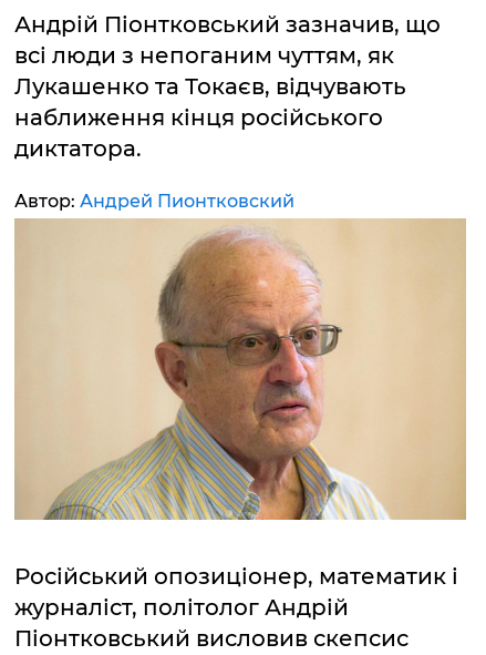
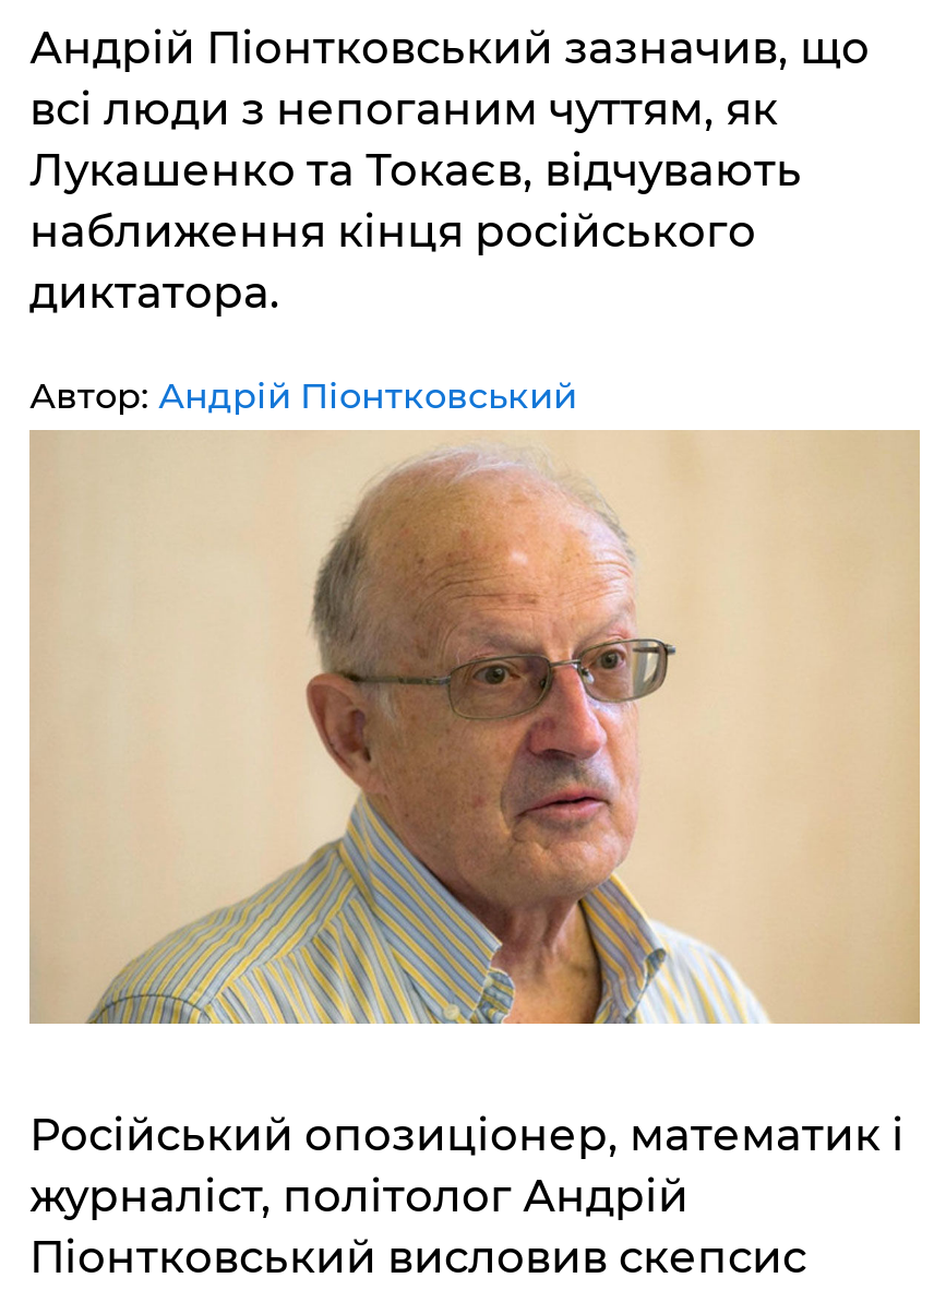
- Автор: Андрей Пионтковский
+ Автор: Андрій Піонтковський
